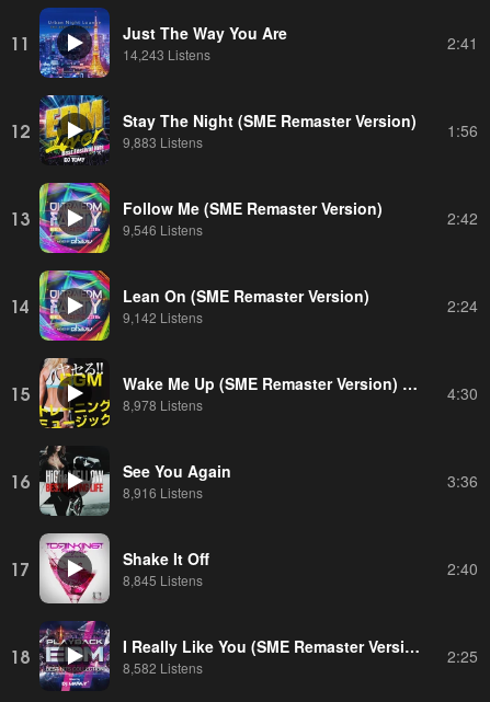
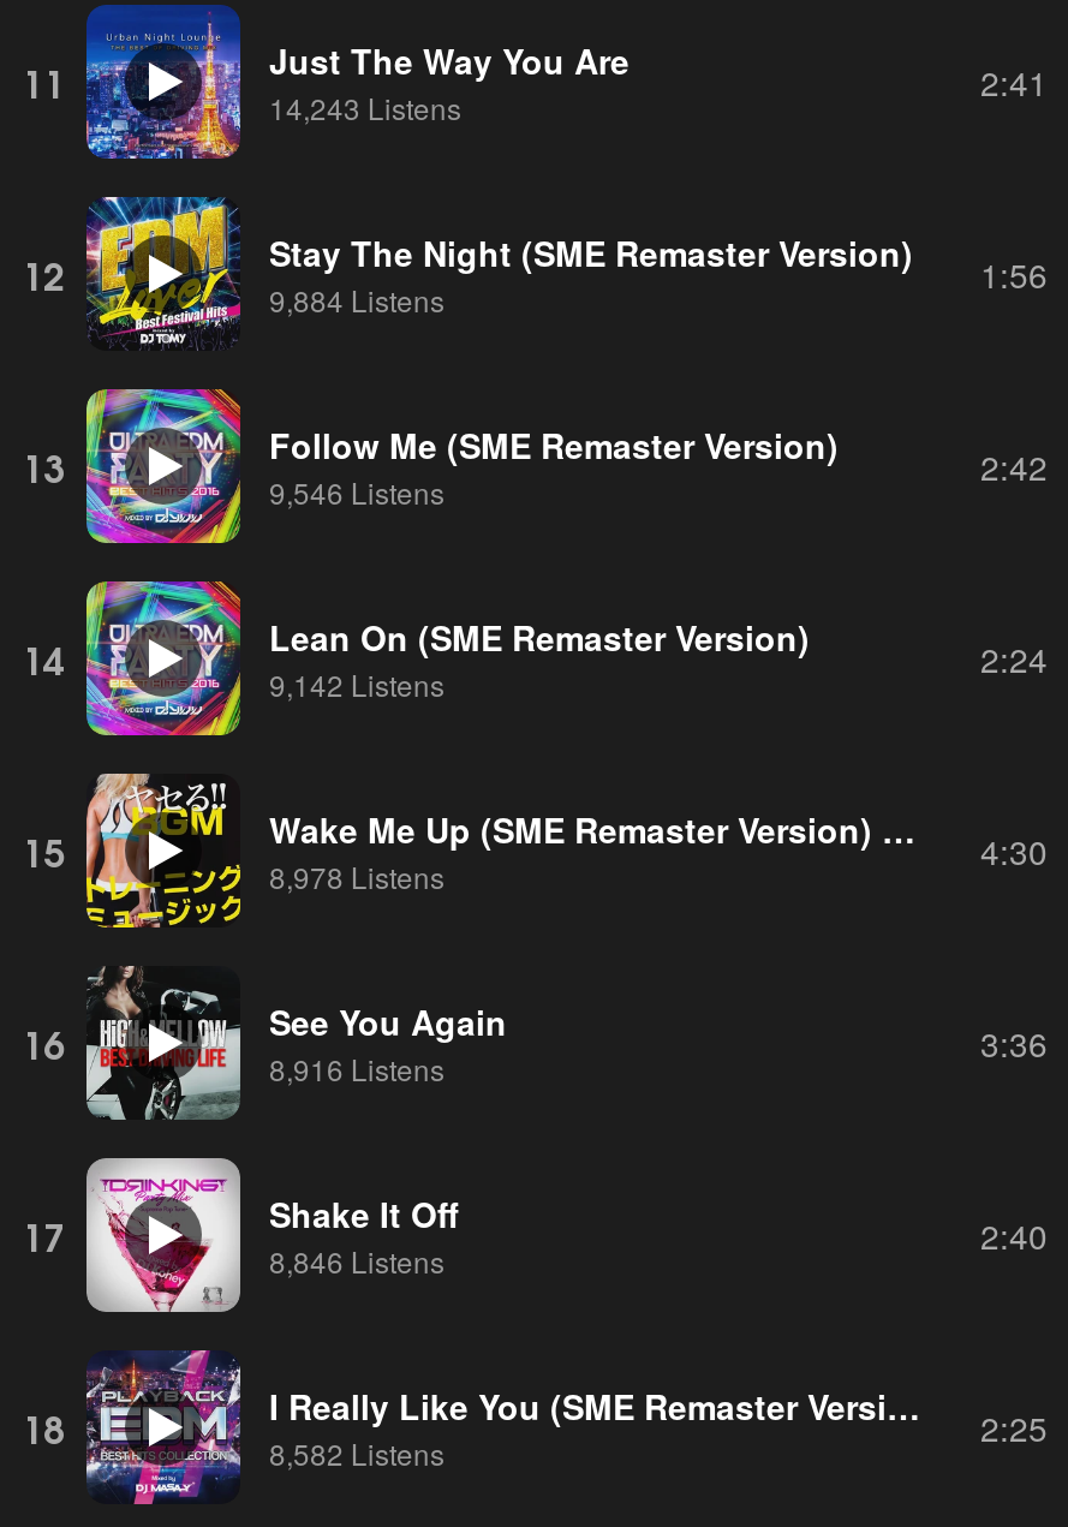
- 9,883 Listens
+ 9,884 Listens

- 8,845 Listens
+ 8,846 Listens
